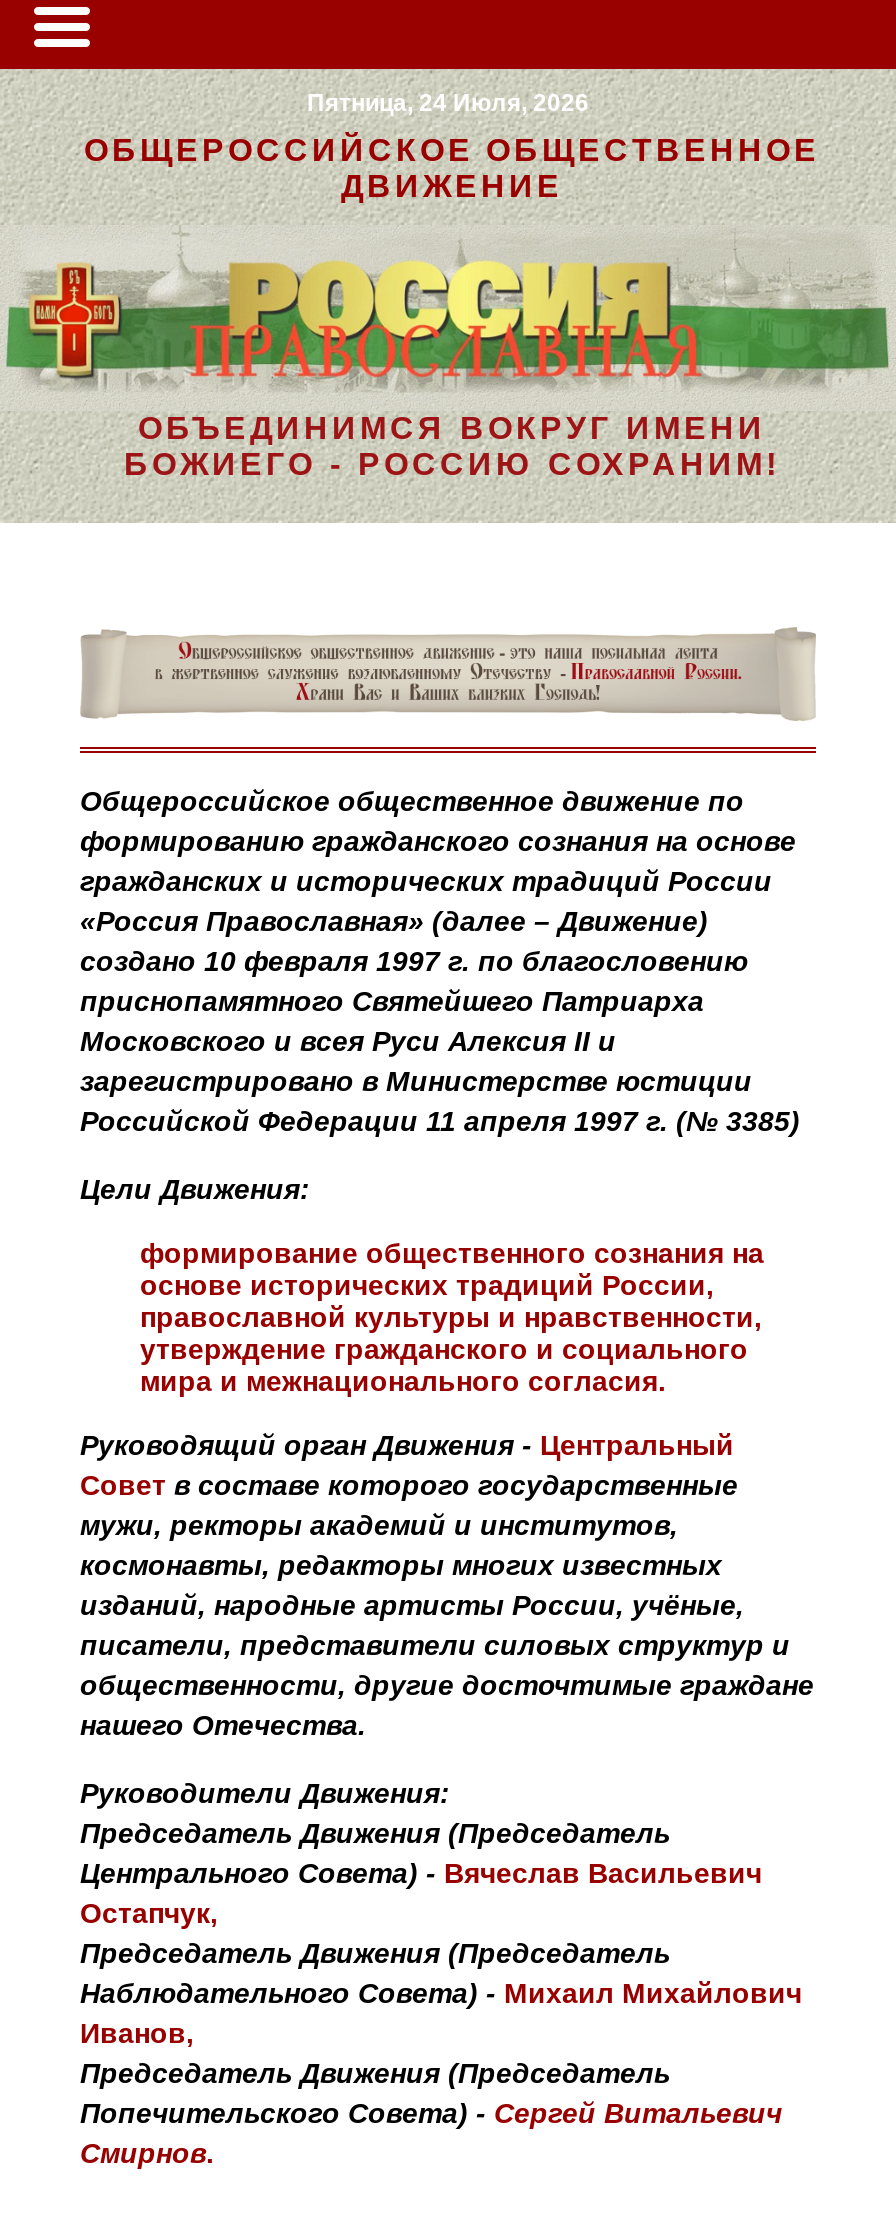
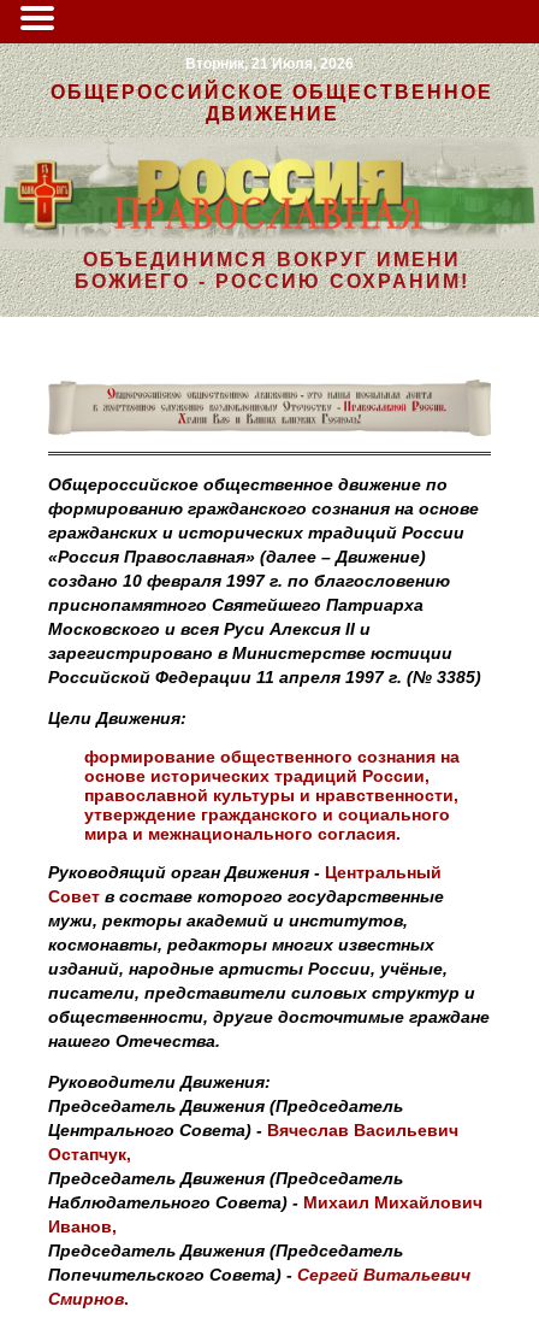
- Пятница, 24 Июля, 2026
+ Вторник, 21 Июля, 2026
